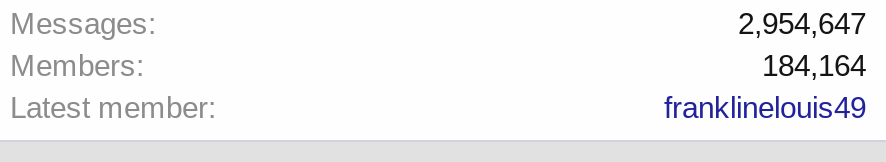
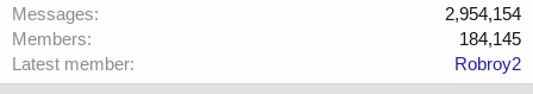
- 2,954,647
+ 2,954,154

- 184,164
+ 184,145

- franklinelouis49
+ Robroy2
